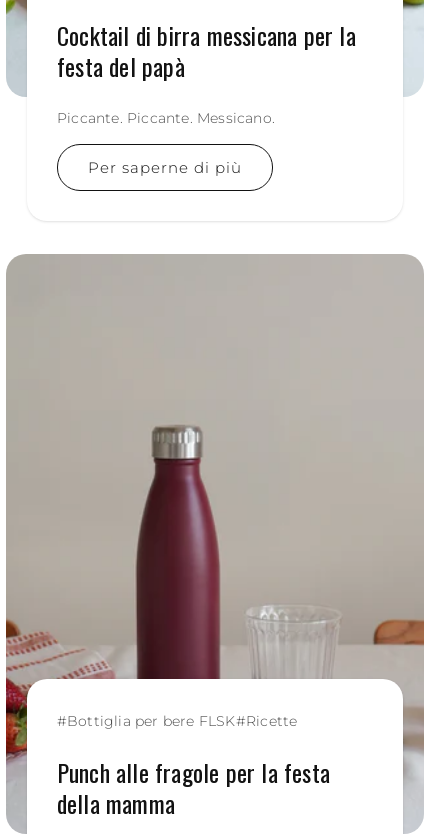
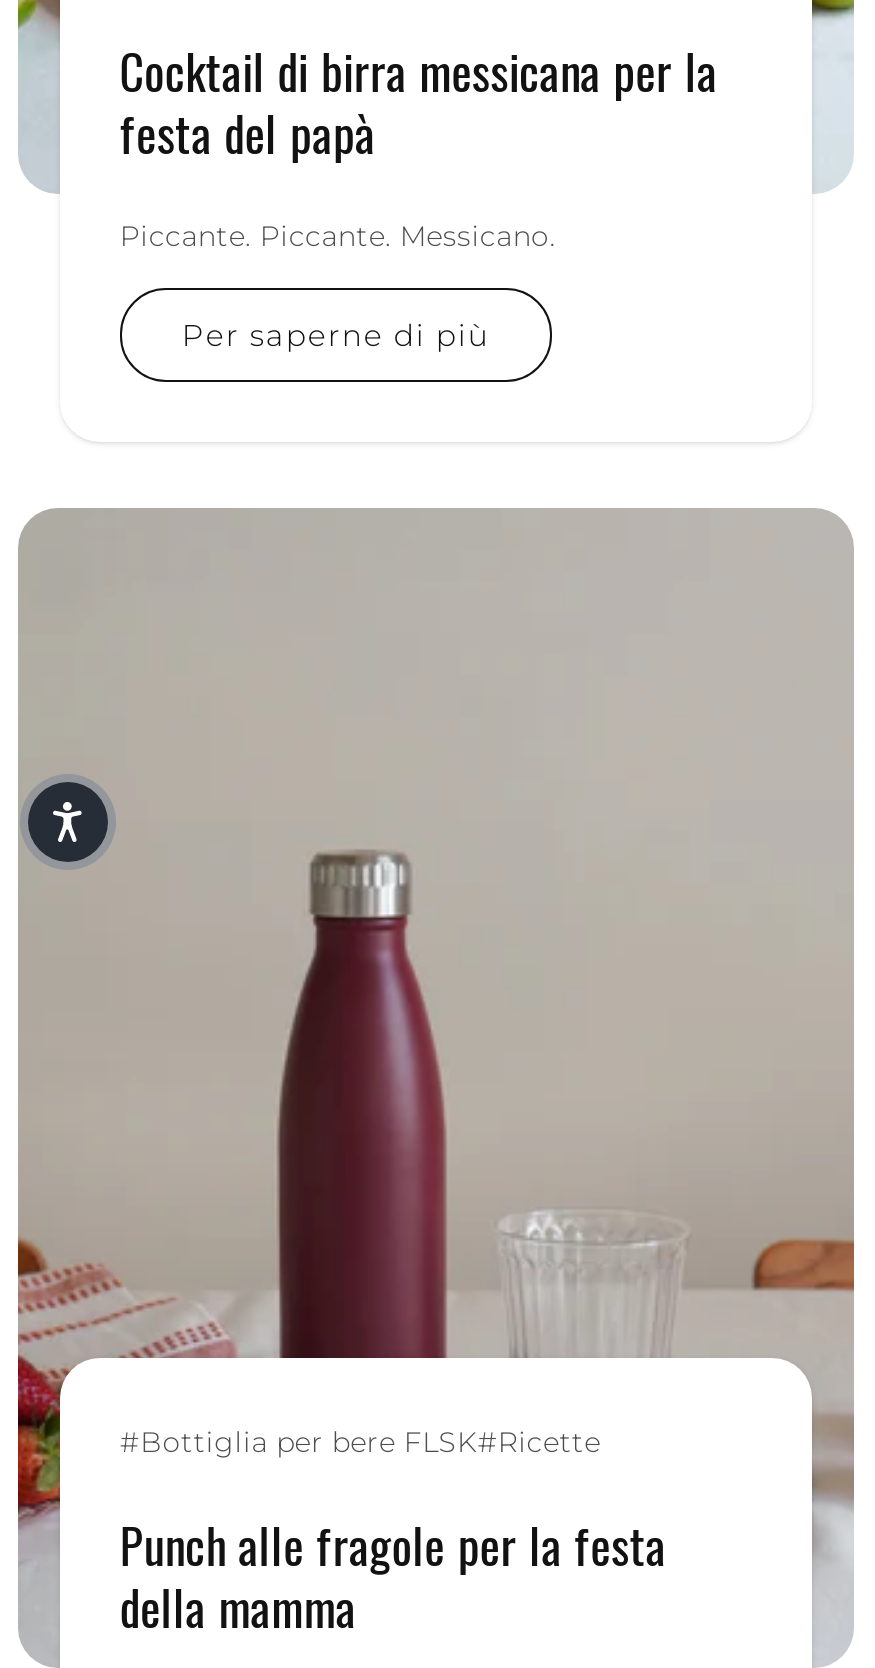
+ [image]
